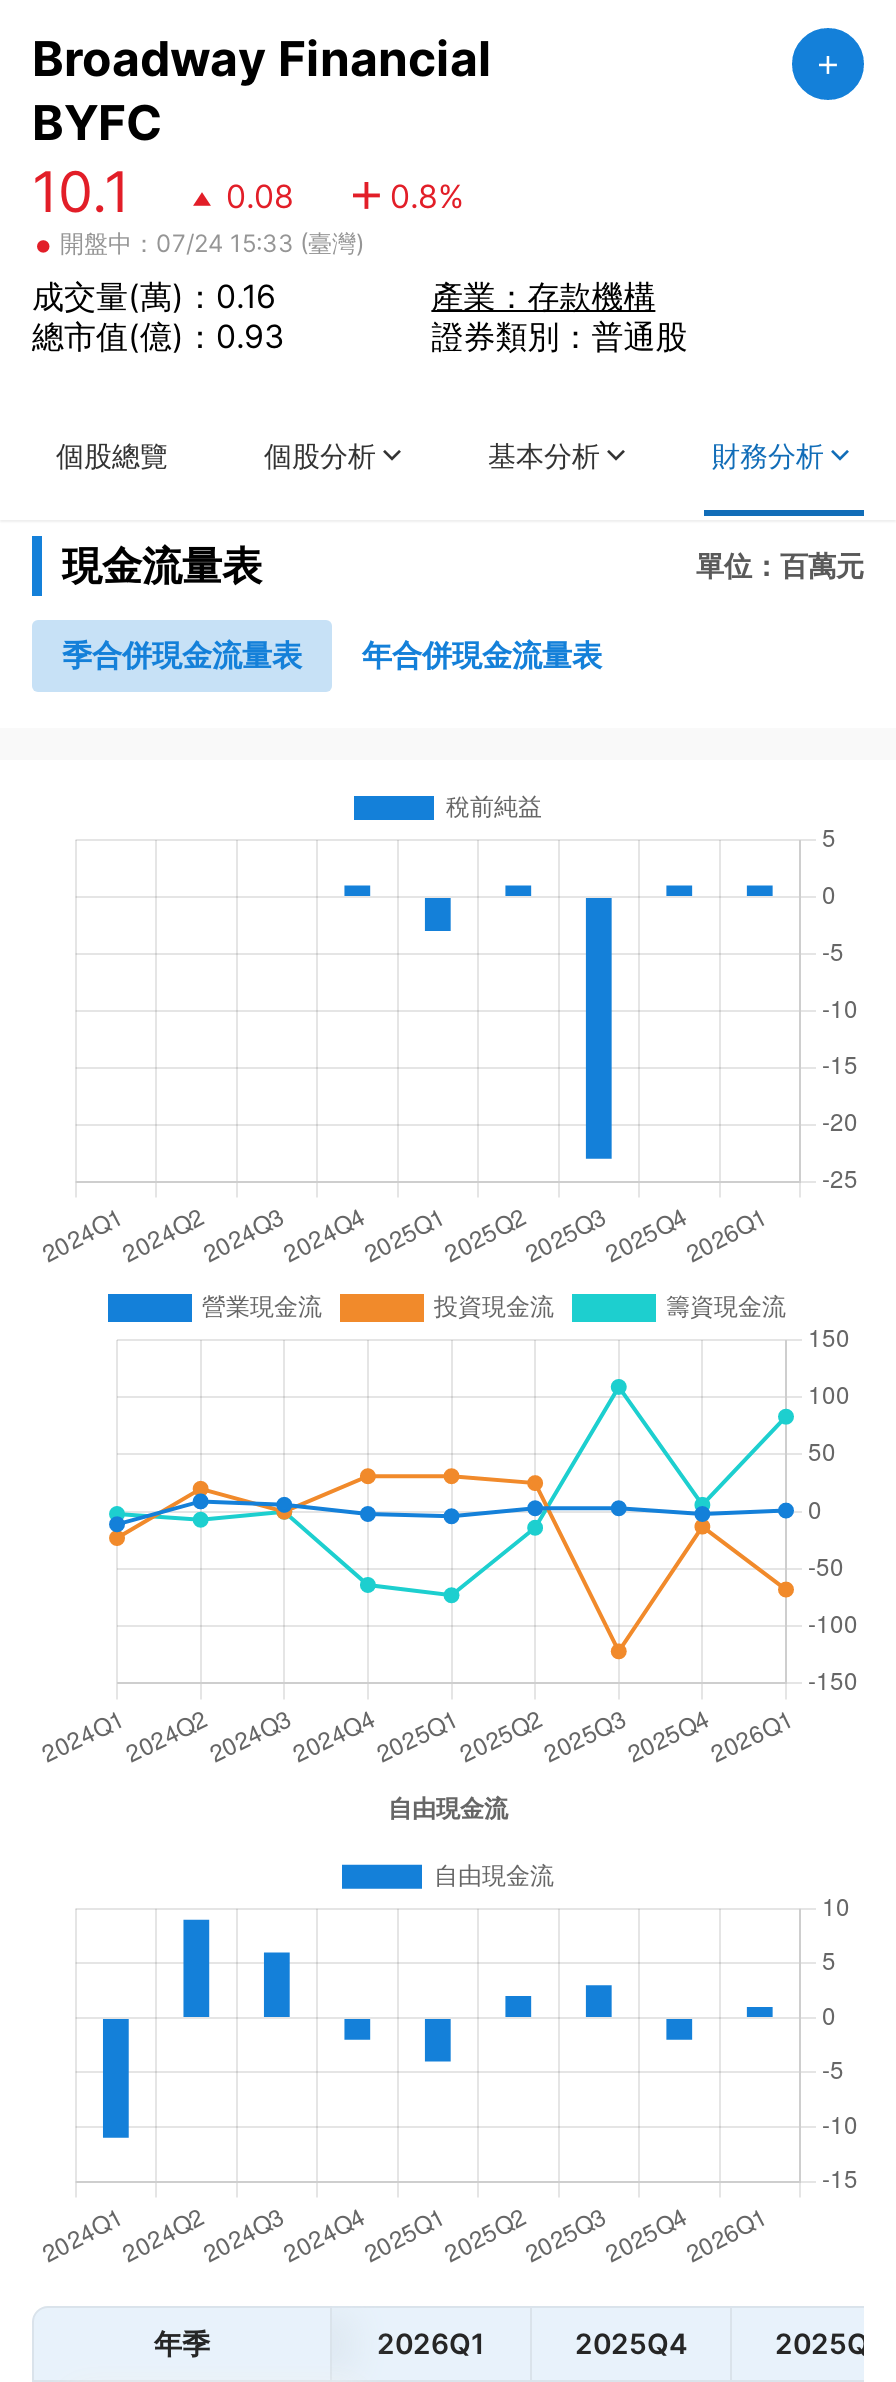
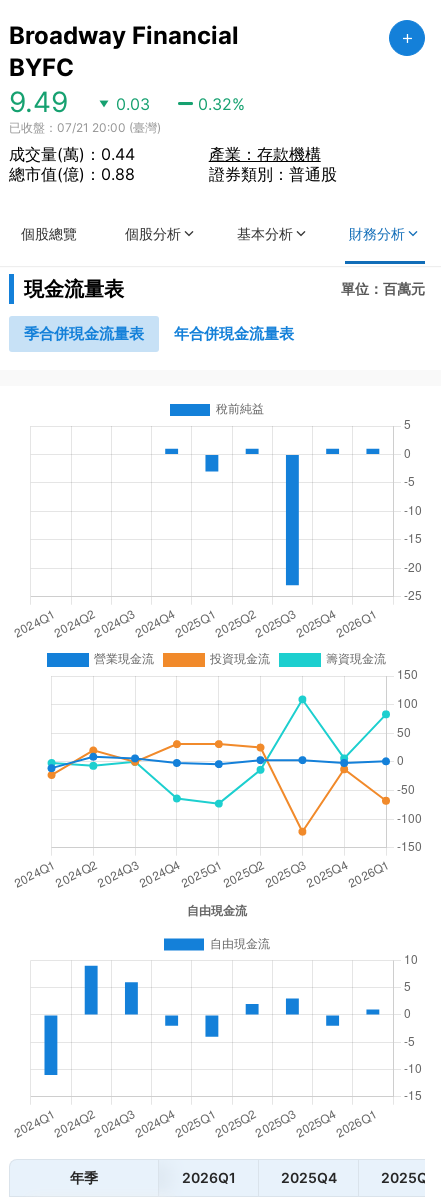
- 10.1
- 0.08
- 0.8%
- •開盤中：07/24 15:33 (臺灣)
- 成交量(萬)：0.16
- 總市值(億)：0.93
+ 9.49
+ 0.03
+ 0.32%
+ 已收盤：07/21 20:00 (臺灣)
+ 成交量(萬)：0.44
+ 總市值(億)：0.88
